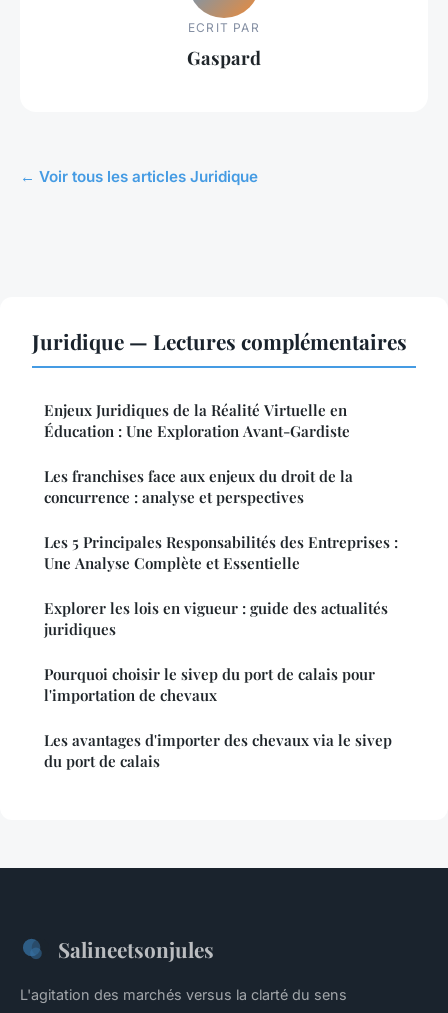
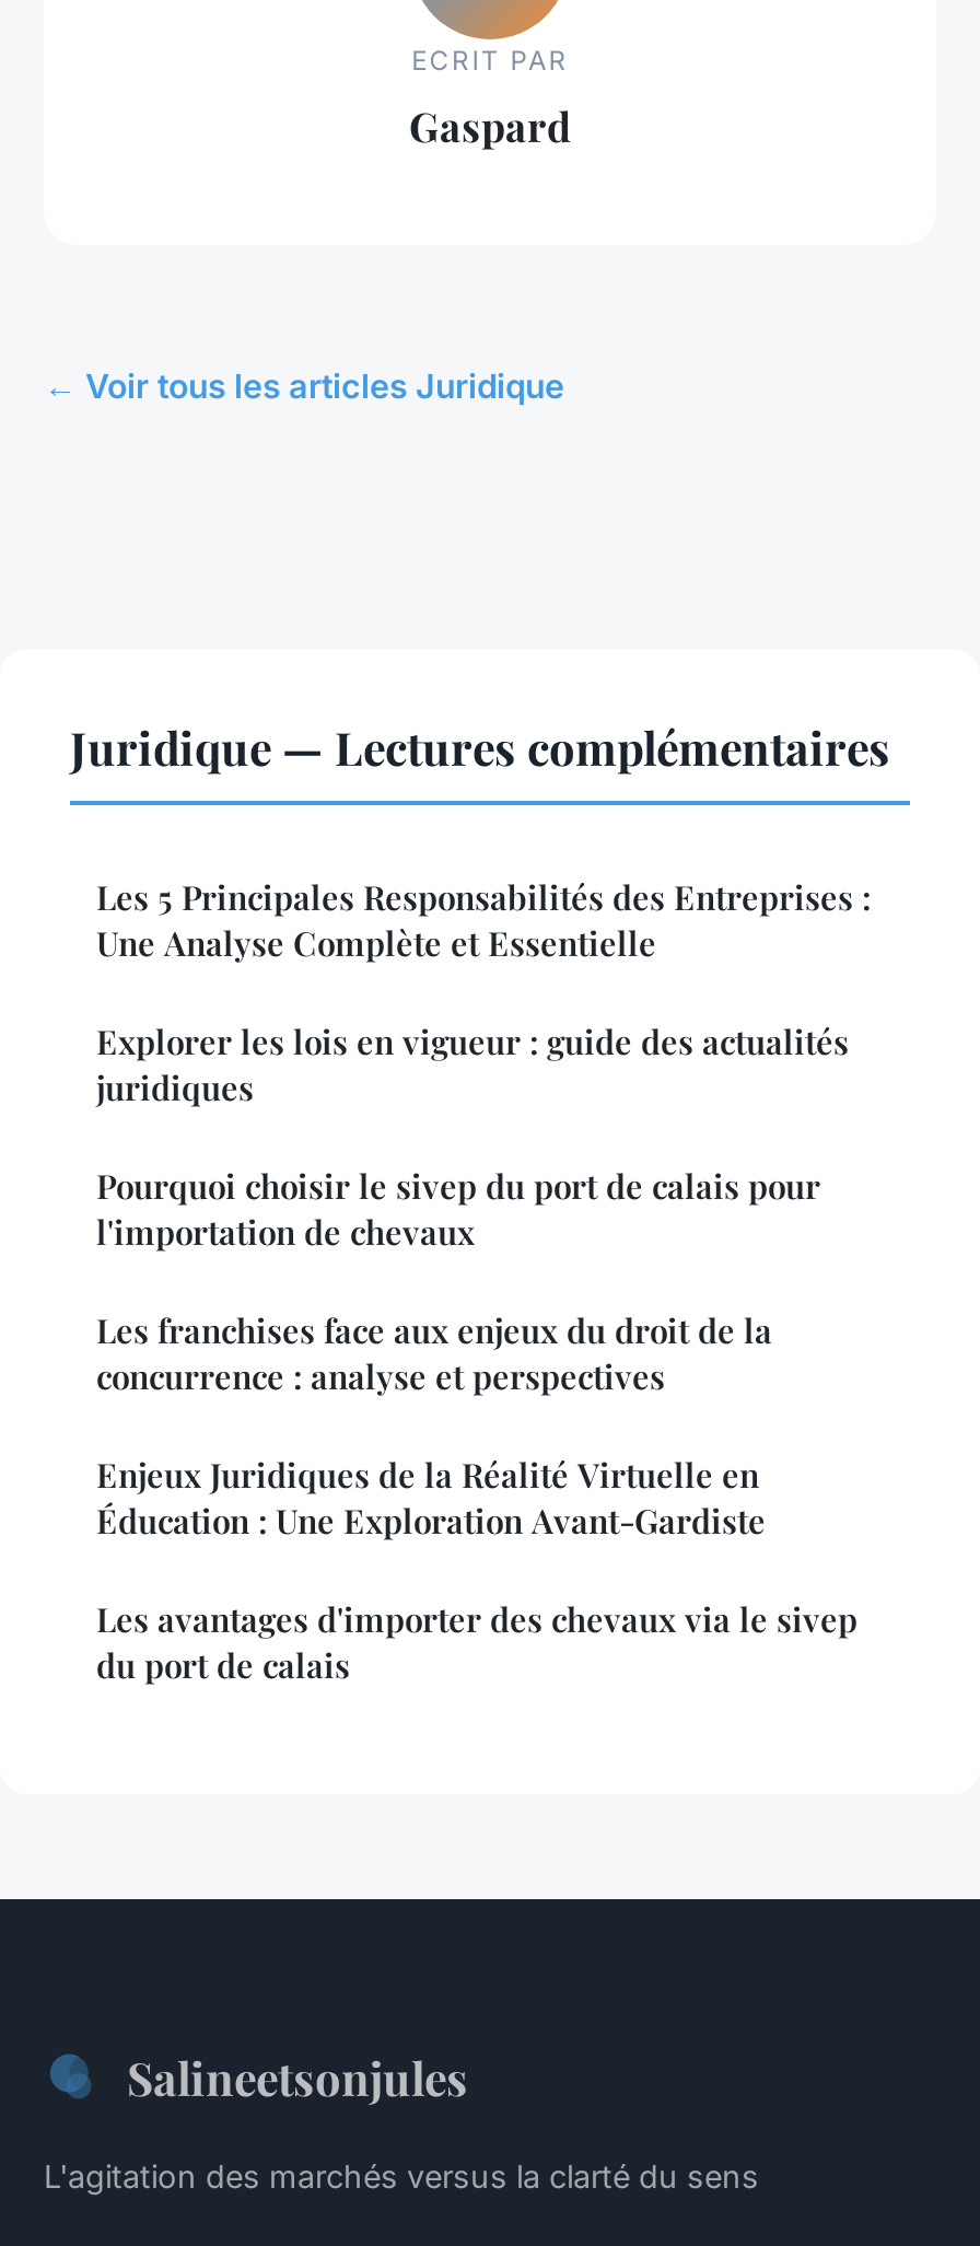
moved down: Enjeux Juridiques de la Réalité Virtuelle en | Éducation : Une Exploration Avant-Gardiste | Les franchises face aux enjeux du droit de la | concurrence : analyse et perspectives

moved up: Les 5 Principales Responsabilités des Entreprises : | Une Analyse Complète et Essentielle | Explorer les lois en vigueur : guide des actualités | juridiques | Pourquoi choisir le sivep du port de calais pour | l'importation de chevaux
